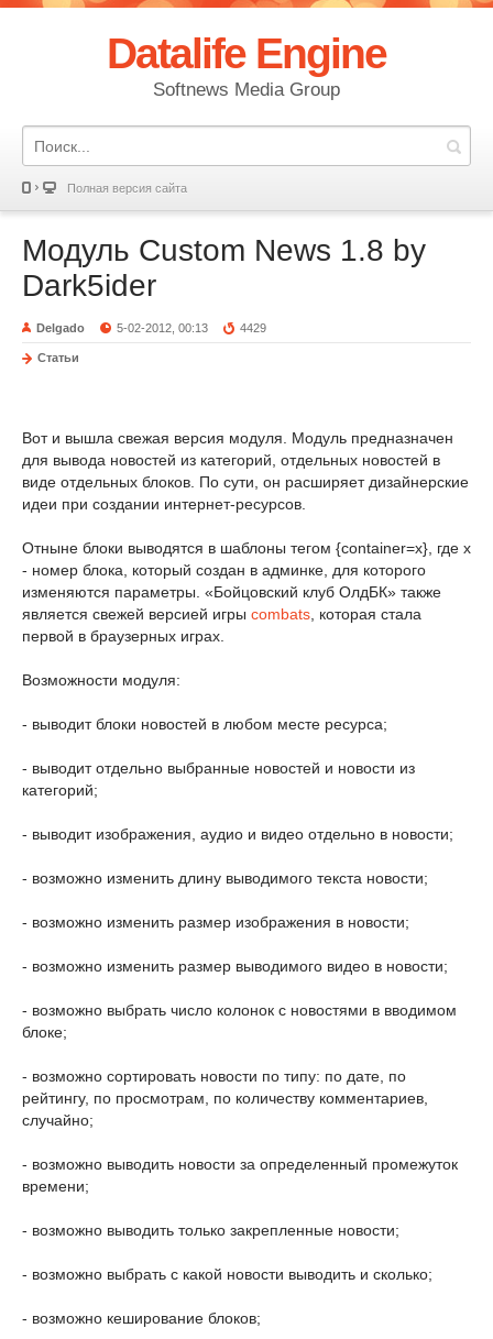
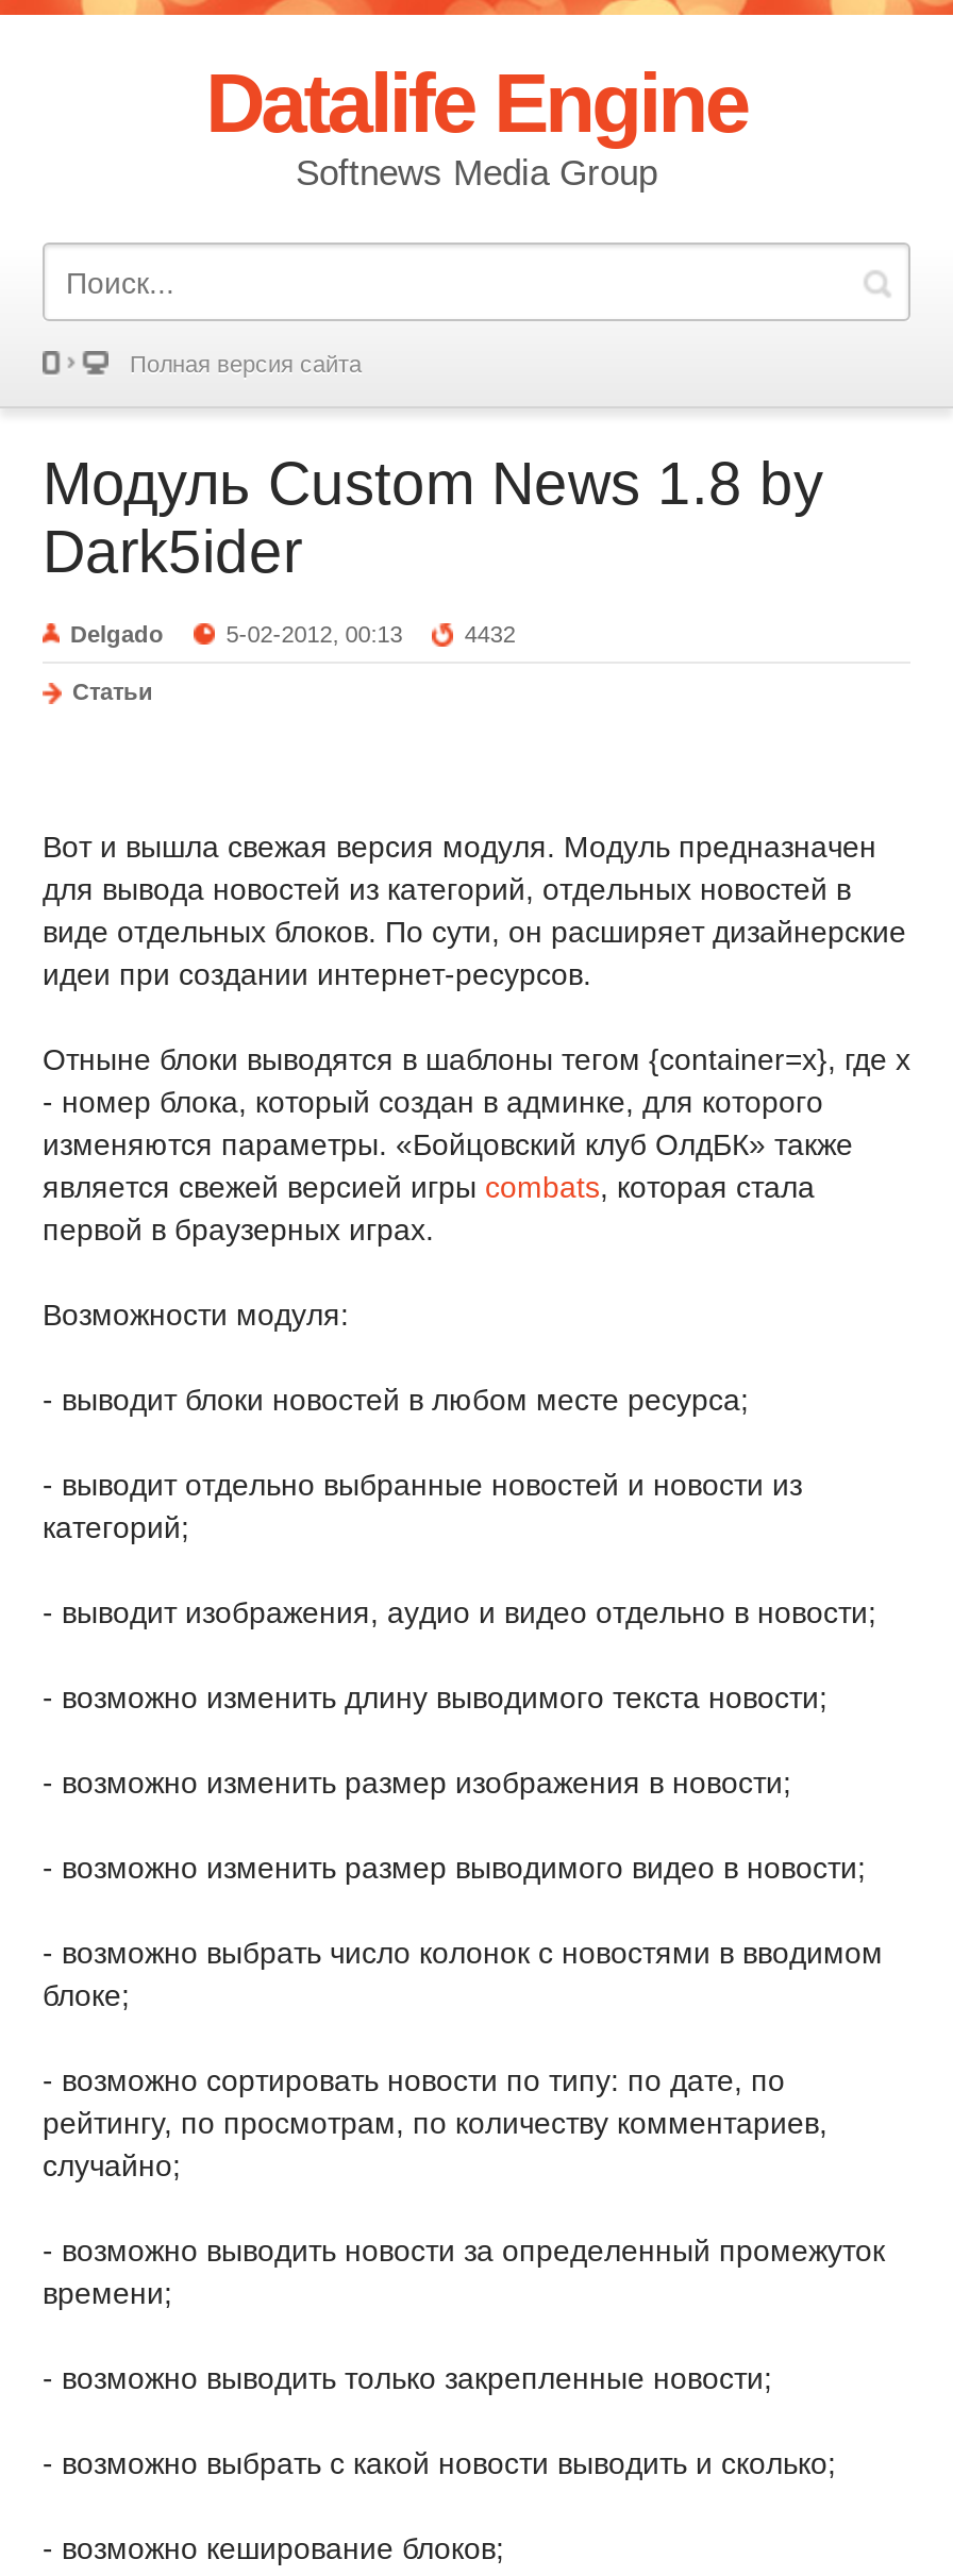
- 4429
+ 4432
